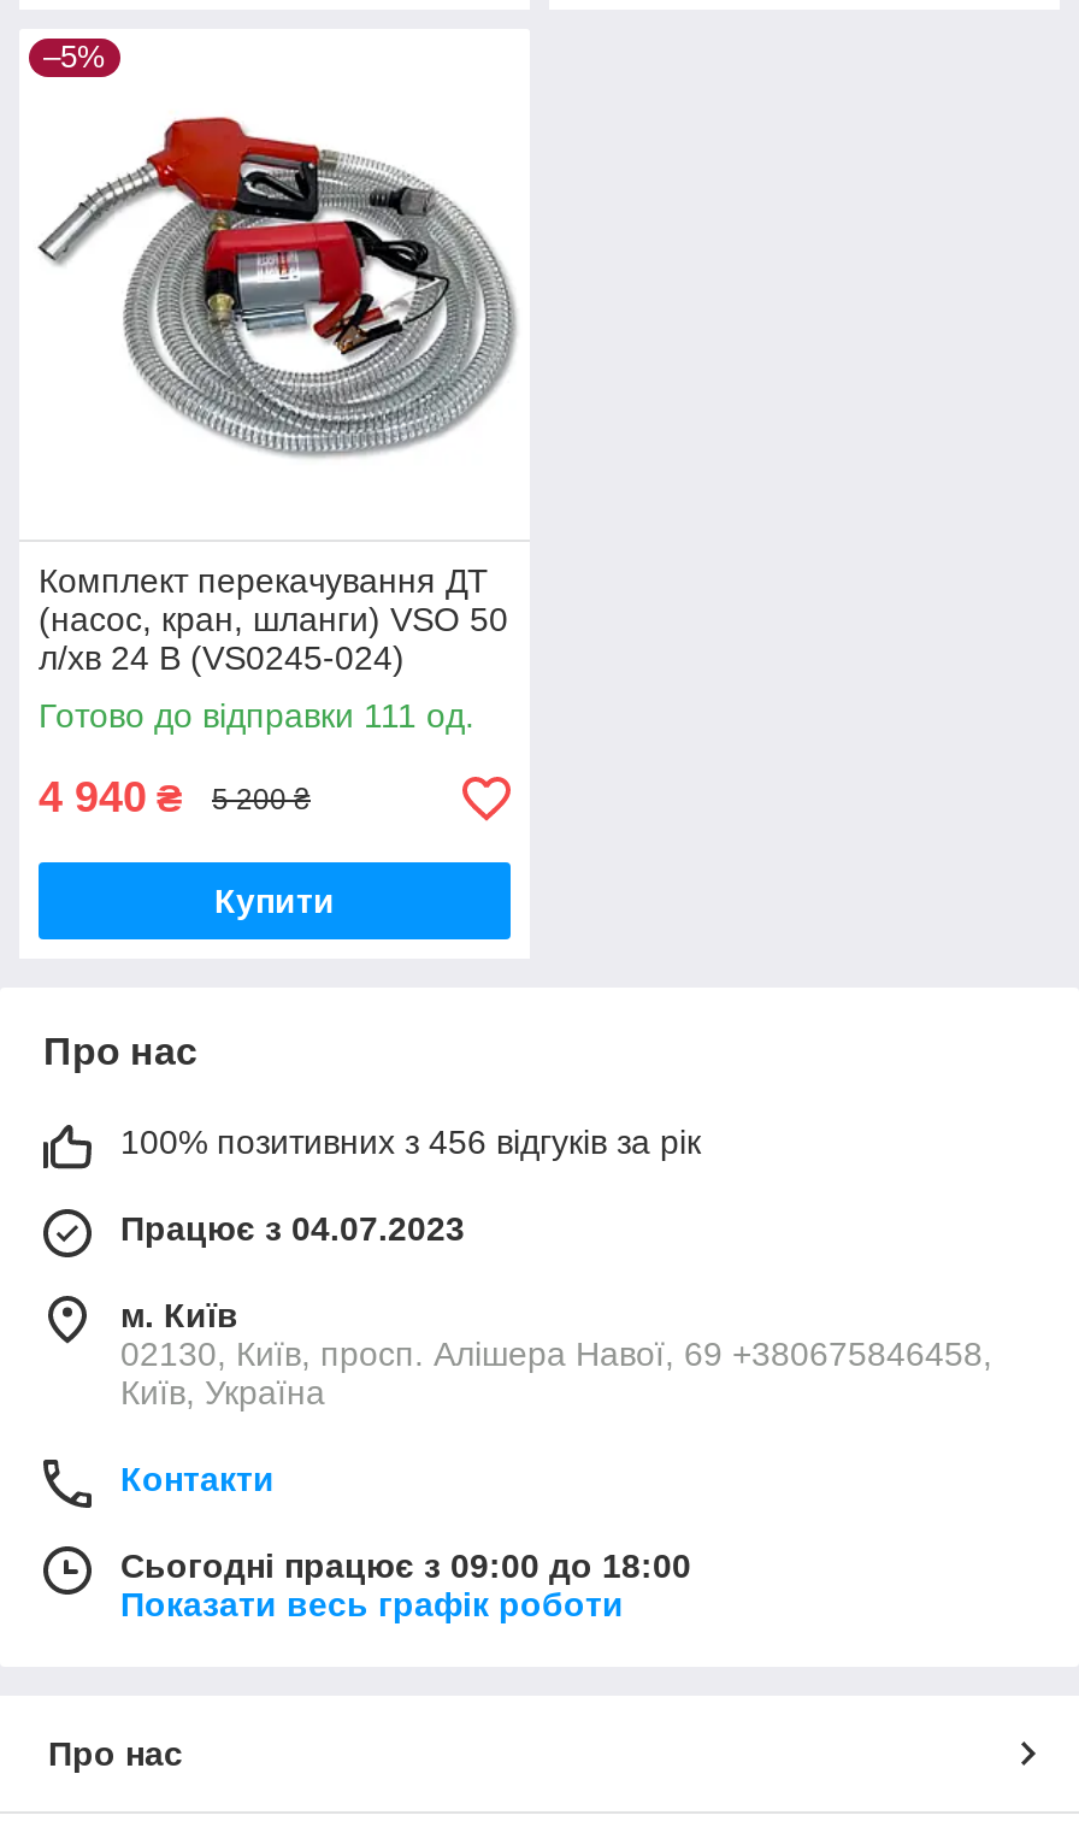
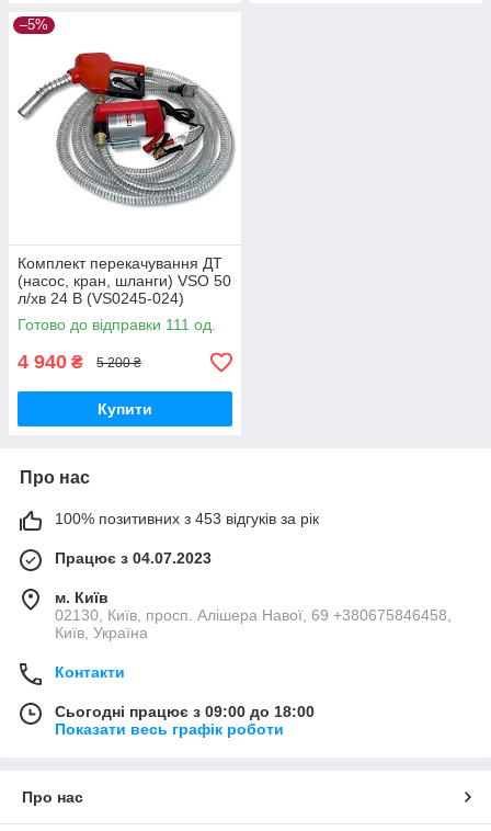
- 100% позитивних з 456 відгуків за рік
+ 100% позитивних з 453 відгуків за рік
